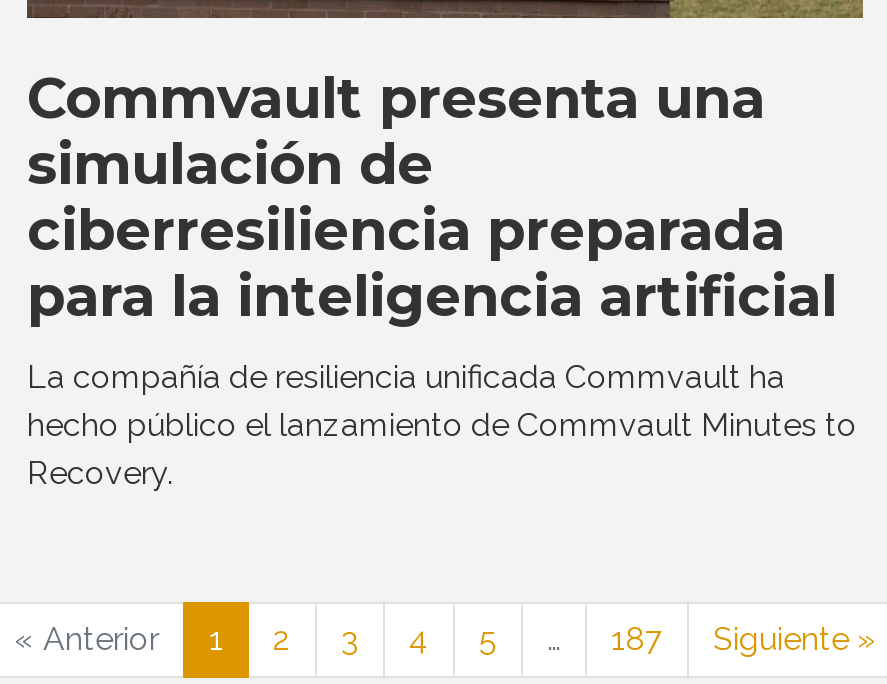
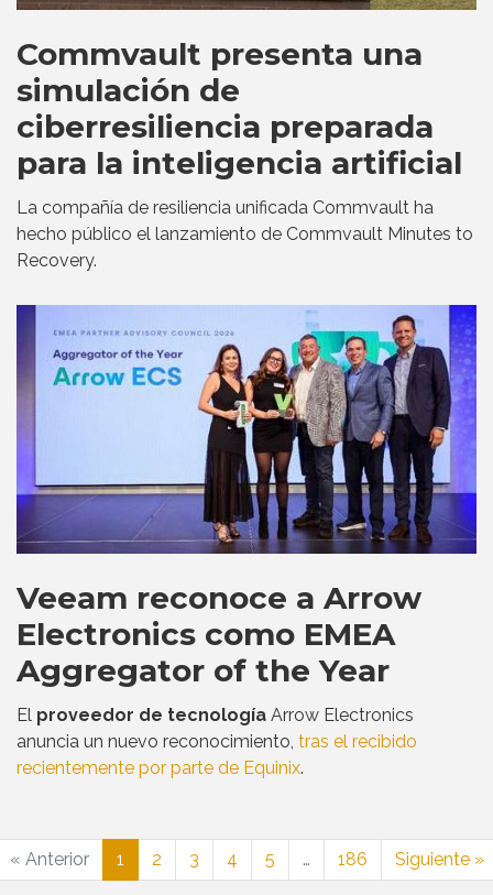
+ [image]
+ Veeam reconoce a Arrow
+ Electronics como EMEA
+ Aggregator of the Year
+ El proveedor de tecnología Arrow Electronics
+ anuncia un nuevo reconocimiento, tras el recibido
+ recientemente por parte de Equinix.

- 187
+ 186
